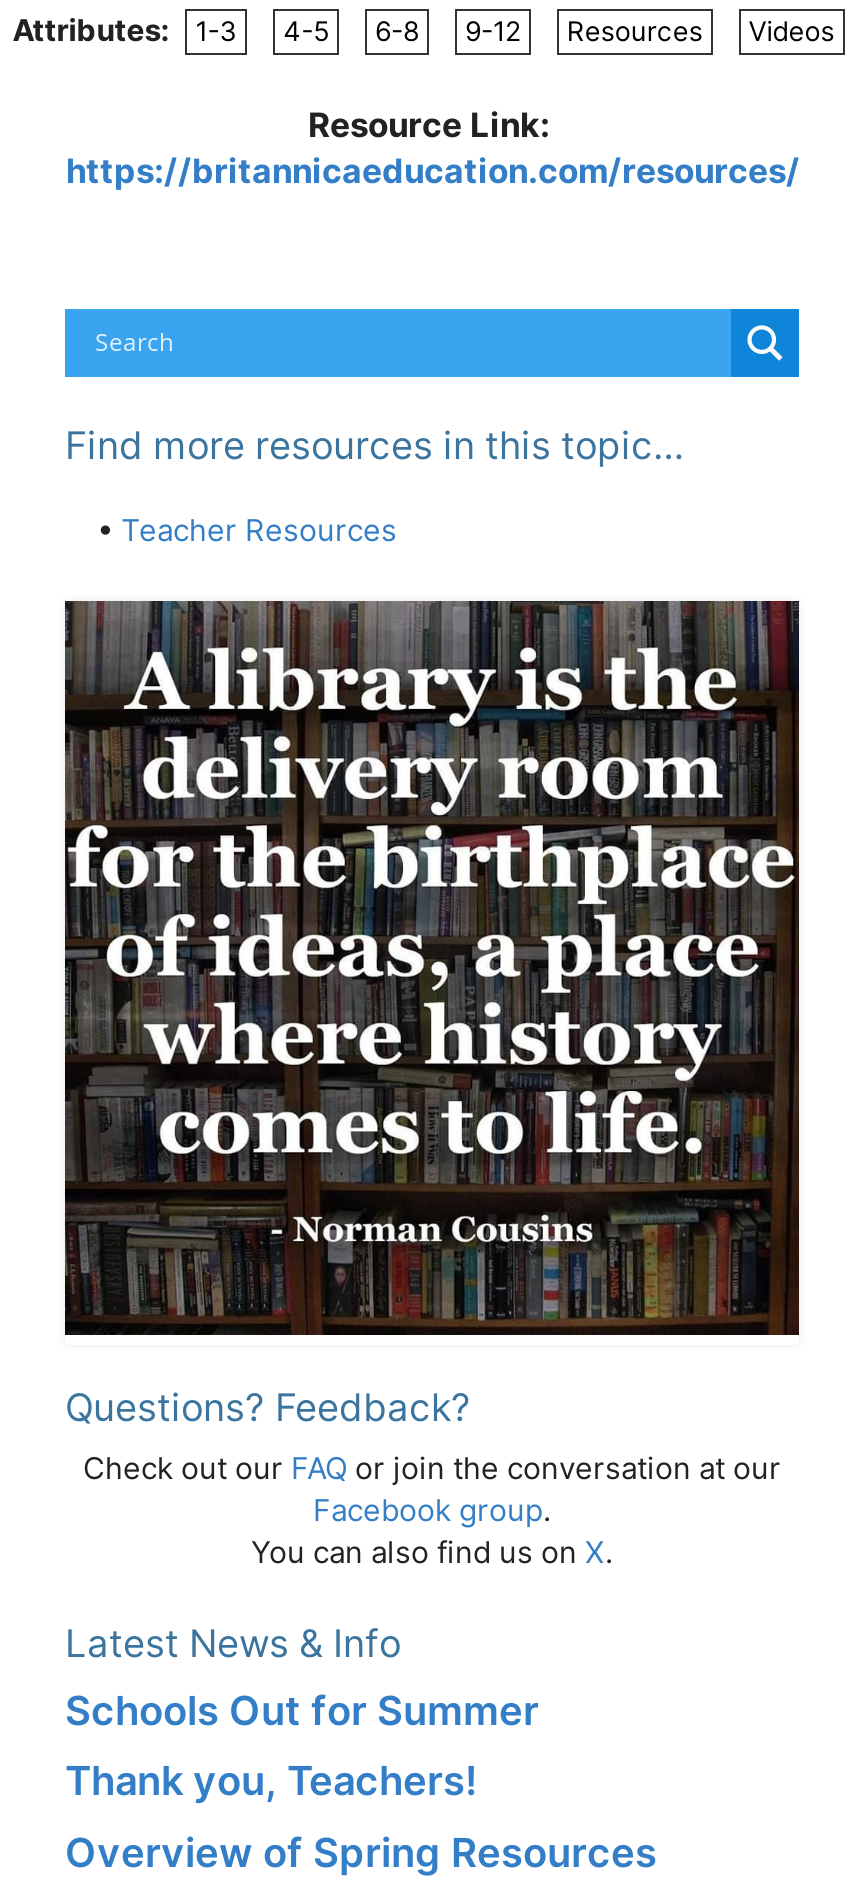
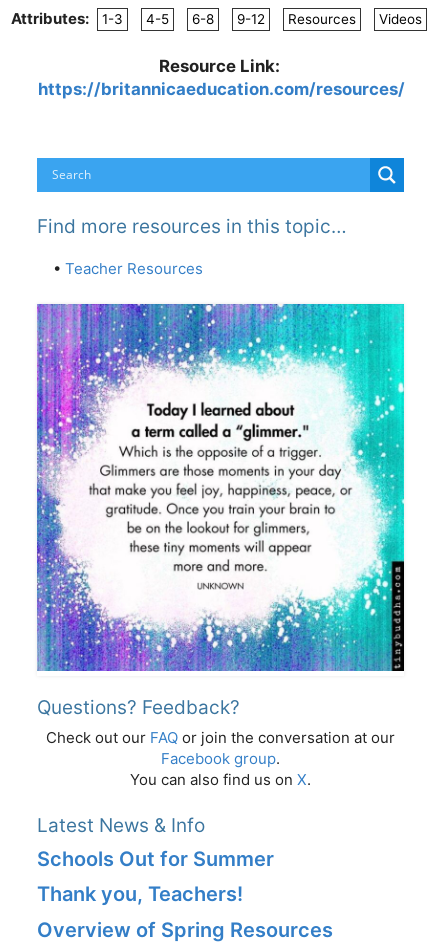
- [image]
+ [image]
